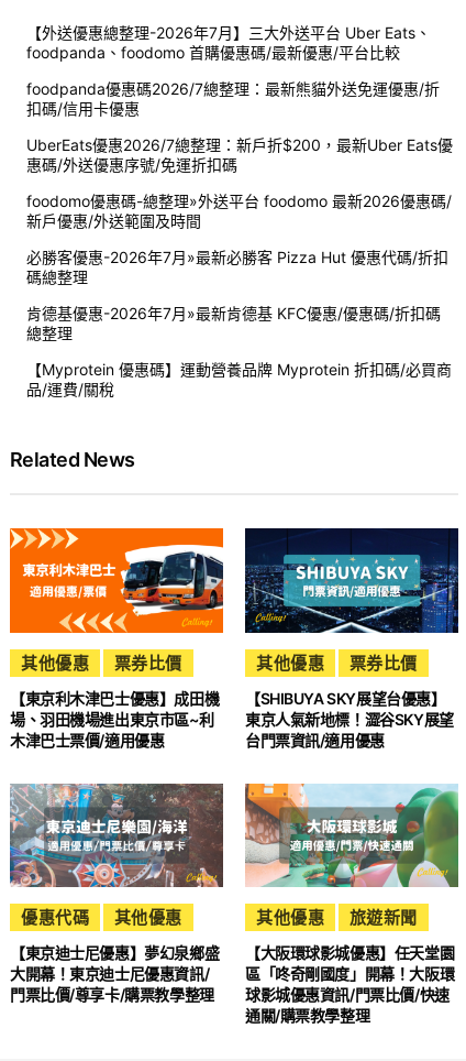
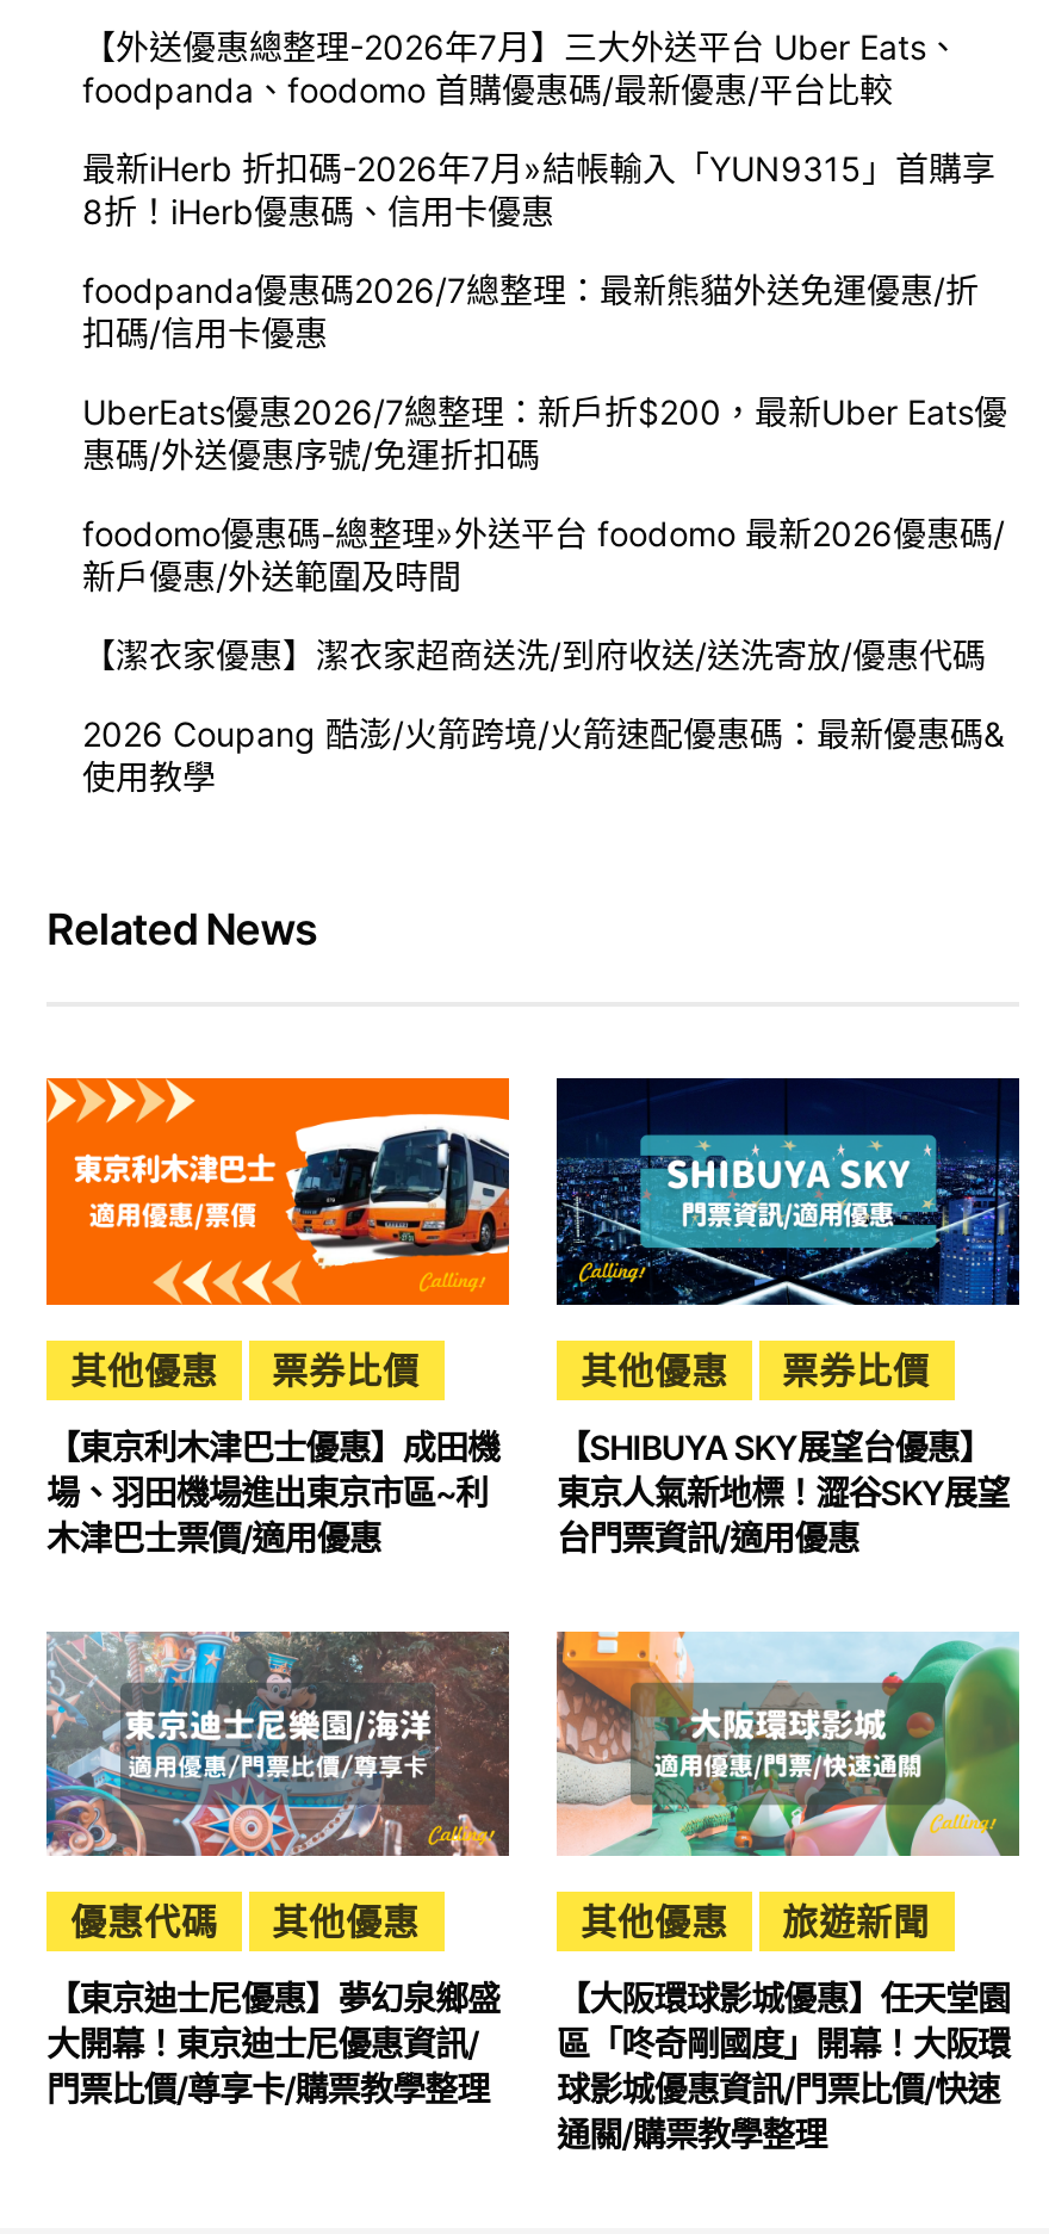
+ 最新iHerb 折扣碼-2026年7月»結帳輸入「YUN9315」首購享
+ 8折！iHerb優惠碼、信用卡優惠

moved down: foodpanda優惠碼2026/7總整理：最新熊貓外送免運優惠/折 | 扣碼/信用卡優惠 | UberEats優惠2026/7總整理：新戶折$200，最新Uber Eats優 | 惠碼/外送優惠序號/免運折扣碼 | foodomo優惠碼-總整理»外送平台 foodomo 最新2026優惠碼/ | 新戶優惠/外送範圍及時間

- 必勝客優惠-2026年7月»最新必勝客 Pizza Hut 優惠代碼/折扣
- 碼總整理
- 肯德基優惠-2026年7月»最新肯德基 KFC優惠/優惠碼/折扣碼
- 總整理
- 【Myprotein 優惠碼】運動營養品牌 Myprotein 折扣碼/必買商
- 品/運費/關稅
+ 【潔衣家優惠】潔衣家超商送洗/到府收送/送洗寄放/優惠代碼
+ 2026 Coupang 酷澎/火箭跨境/火箭速配優惠碼：最新優惠碼&
+ 使用教學
